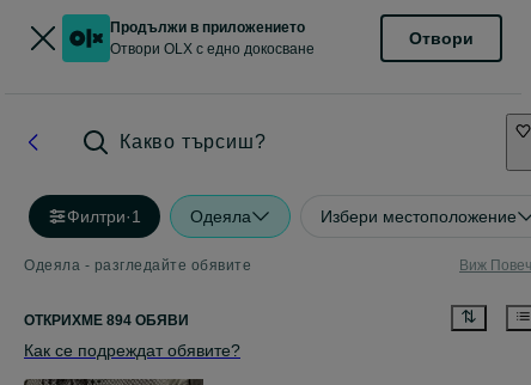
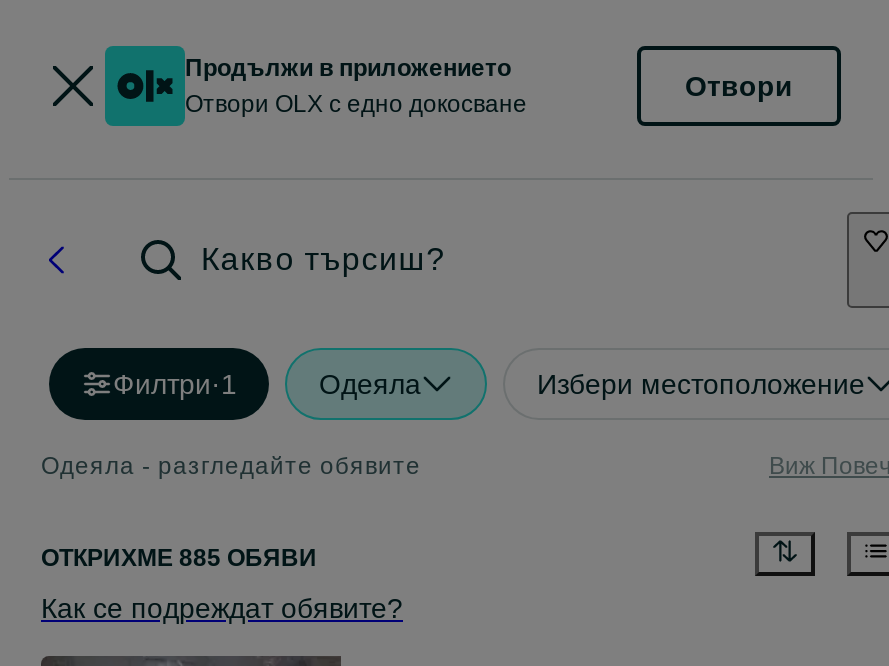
- ОТКРИХМЕ 894 ОБЯВИ
+ ОТКРИХМЕ 885 ОБЯВИ
